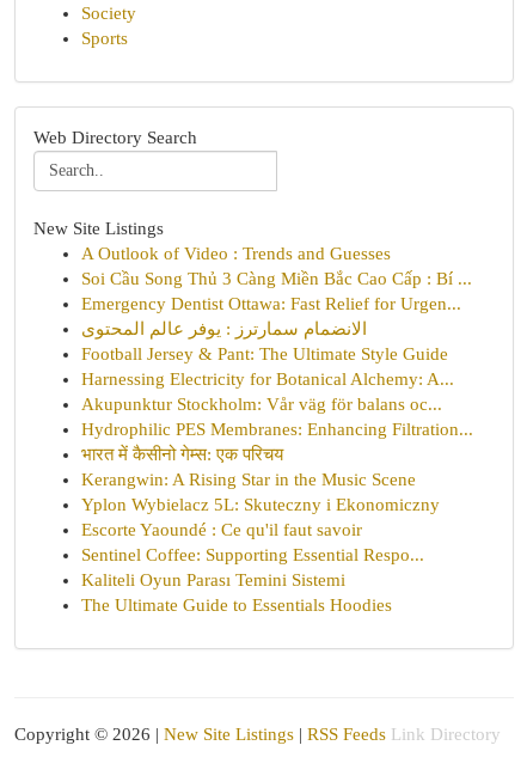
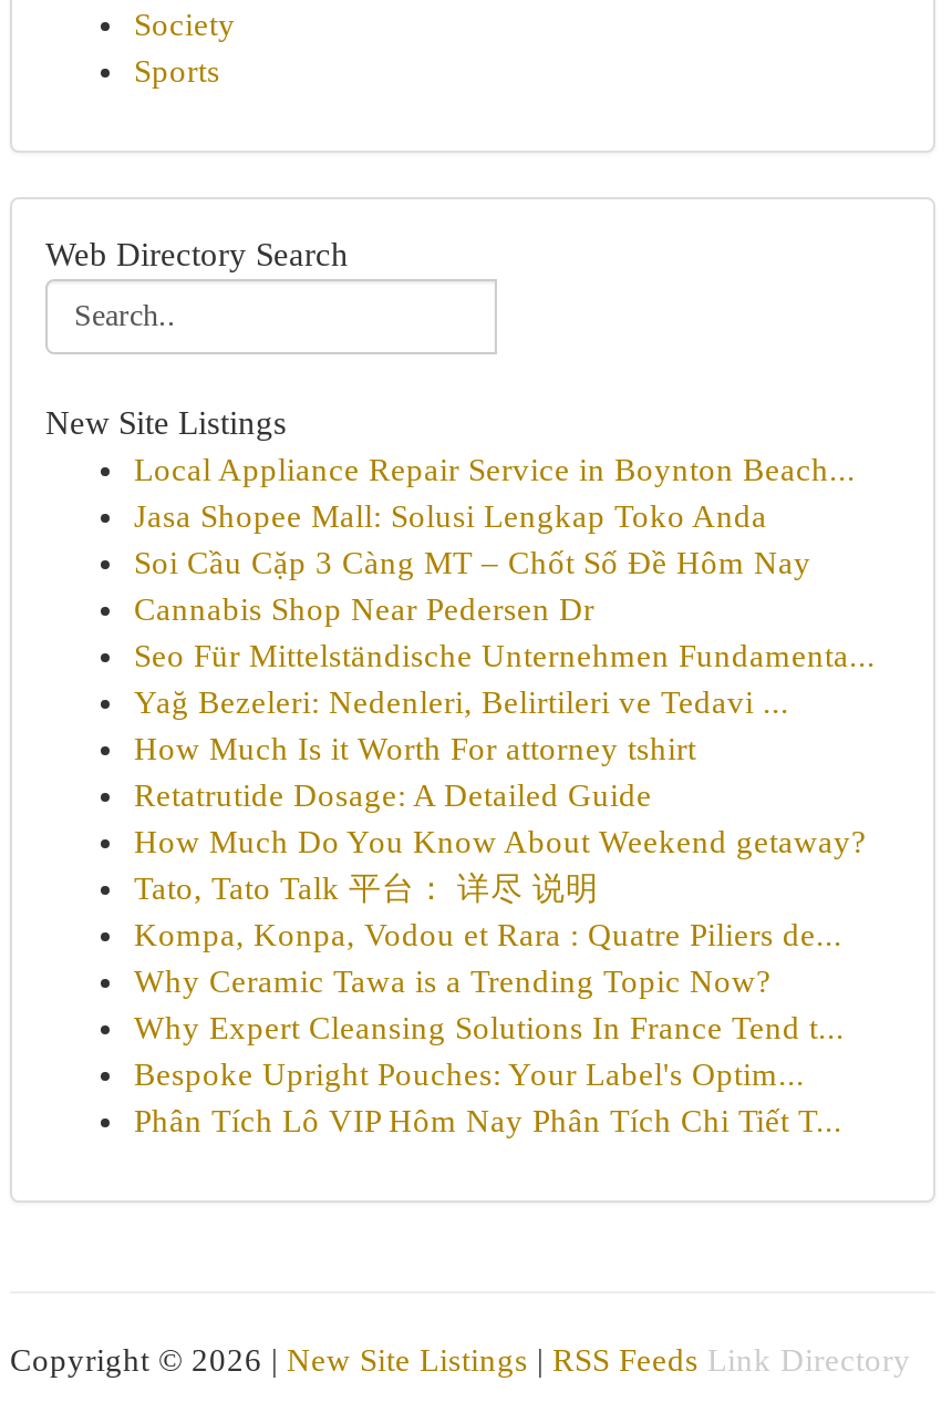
- A Outlook of Video : Trends and Guesses
- Soi Cầu Song Thủ 3 Càng Miền Bắc Cao Cấp : Bí ...
- Emergency Dentist Ottawa: Fast Relief for Urgen...
- الانضمام سمارترز : يوفر عالم المحتوى
- Football Jersey & Pant: The Ultimate Style Guide
- Harnessing Electricity for Botanical Alchemy: A...
- Akupunktur Stockholm: Vår väg för balans oc...
- Hydrophilic PES Membranes: Enhancing Filtration...
- भारत में कैसीनो गेम्स: एक परिचय
- Kerangwin: A Rising Star in the Music Scene
- Yplon Wybielacz 5L: Skuteczny i Ekonomiczny
- Escorte Yaoundé : Ce qu'il faut savoir
- Sentinel Coffee: Supporting Essential Respo...
- Kaliteli Oyun Parası Temini Sistemi
- The Ultimate Guide to Essentials Hoodies
+ Local Appliance Repair Service in Boynton Beach...
+ Jasa Shopee Mall: Solusi Lengkap Toko Anda
+ Soi Cầu Cặp 3 Càng MT – Chốt Số Đề Hôm Nay
+ Cannabis Shop Near Pedersen Dr
+ Seo Für Mittelständische Unternehmen Fundamenta...
+ Yağ Bezeleri: Nedenleri, Belirtileri ve Tedavi ...
+ How Much Is it Worth For attorney tshirt
+ Retatrutide Dosage: A Detailed Guide
+ How Much Do You Know About Weekend getaway?
+ Tato, Tato Talk 平台： 详尽 说明
+ Kompa, Konpa, Vodou et Rara : Quatre Piliers de...
+ Why Ceramic Tawa is a Trending Topic Now?
+ Why Expert Cleansing Solutions In France Tend t...
+ Bespoke Upright Pouches: Your Label's Optim...
+ Phân Tích Lô VIP Hôm Nay Phân Tích Chi Tiết T...
